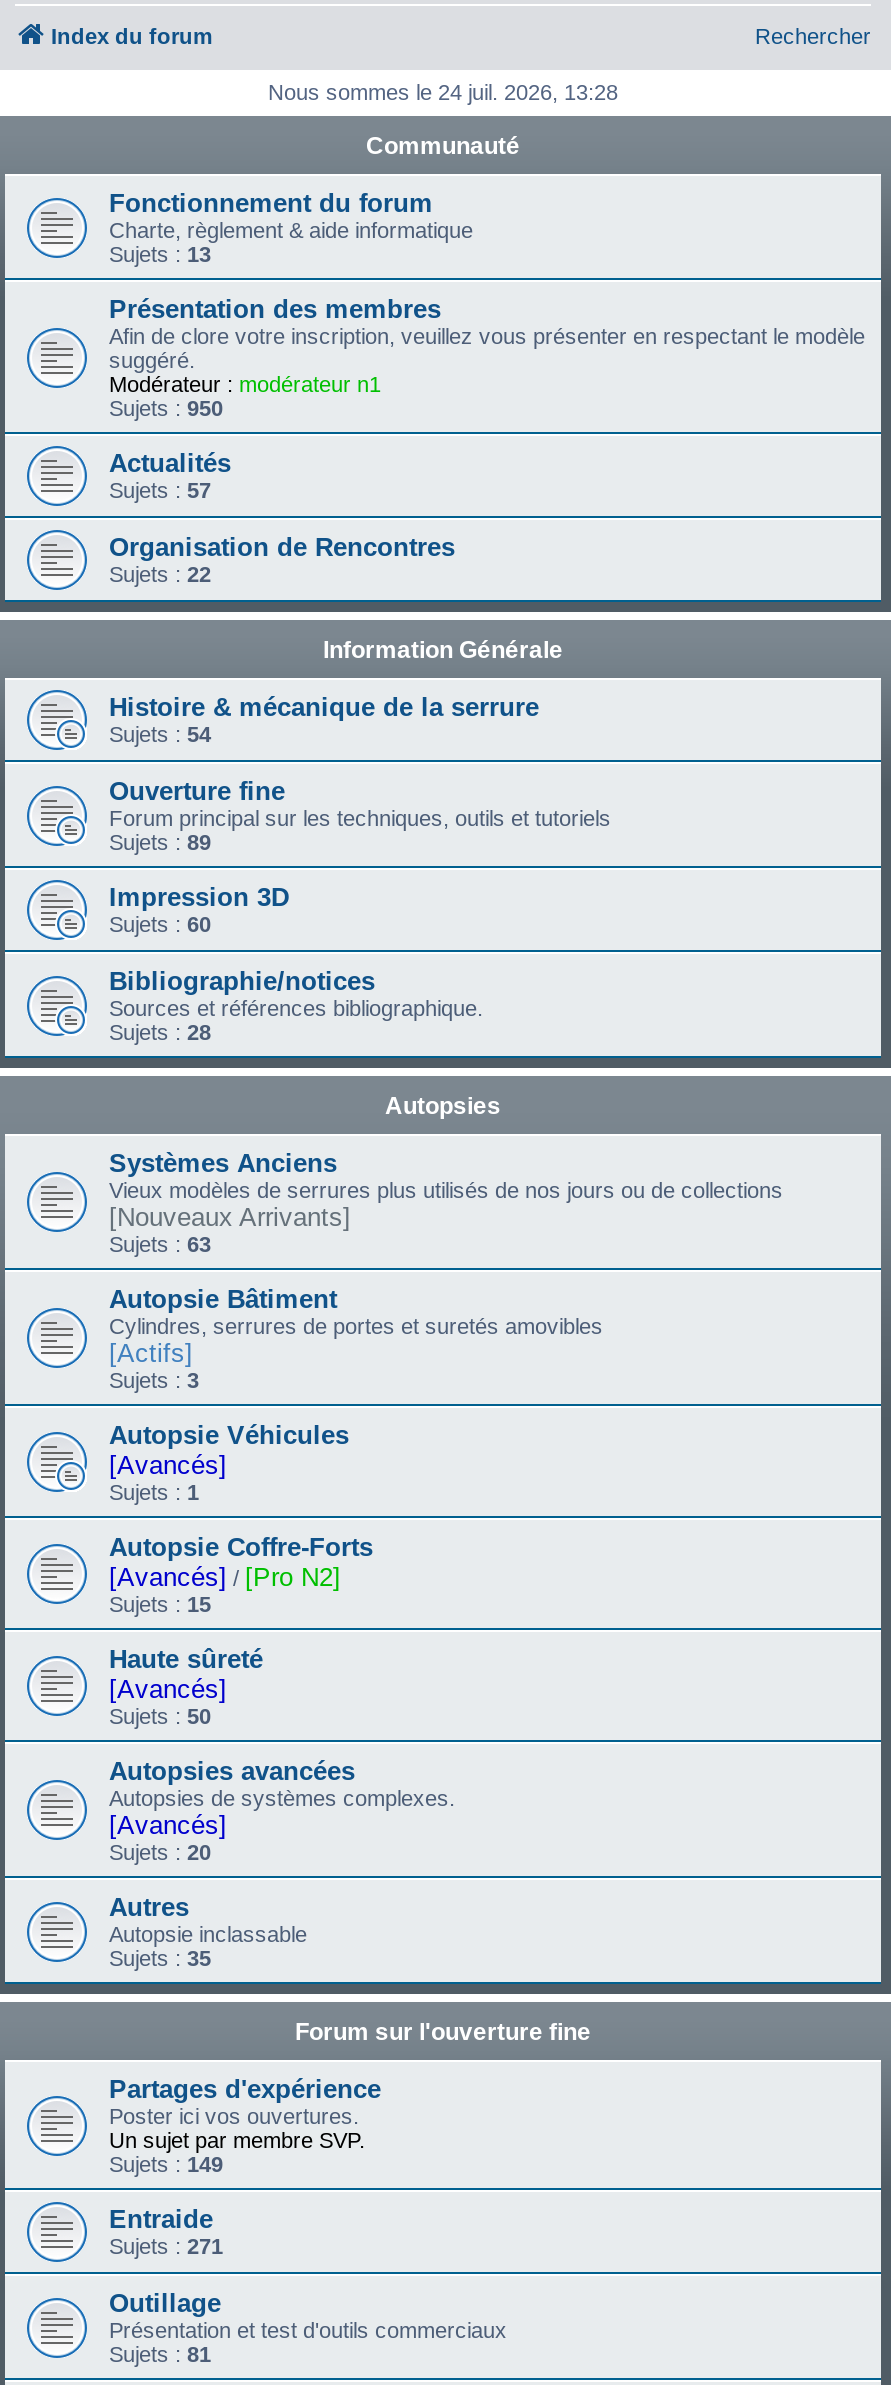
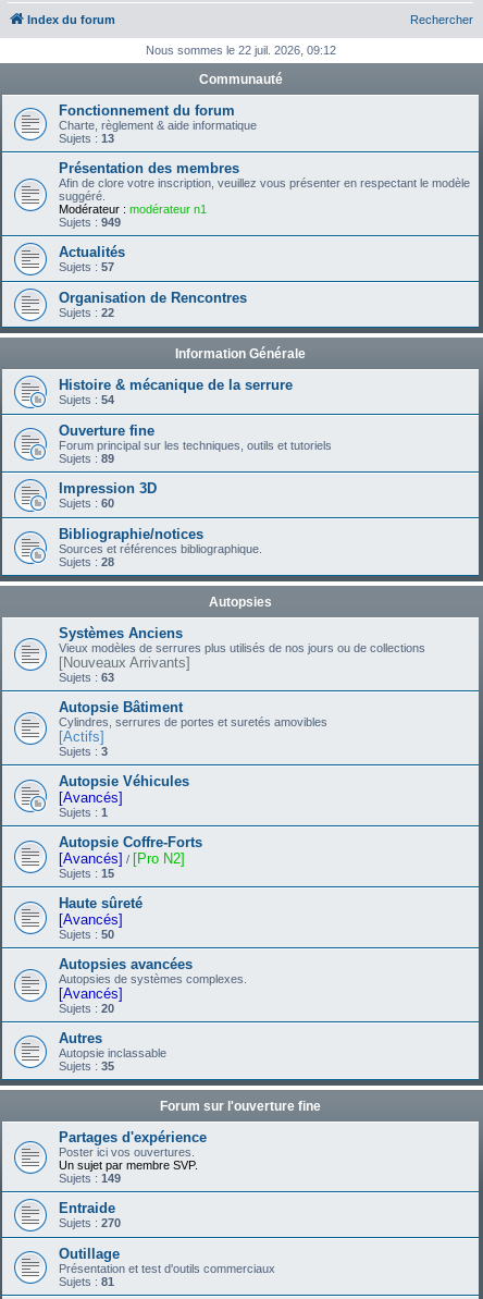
- Nous sommes le 24 juil. 2026, 13:28
+ Nous sommes le 22 juil. 2026, 09:12

- Sujets : 950
+ Sujets : 949

- Sujets : 271
+ Sujets : 270
